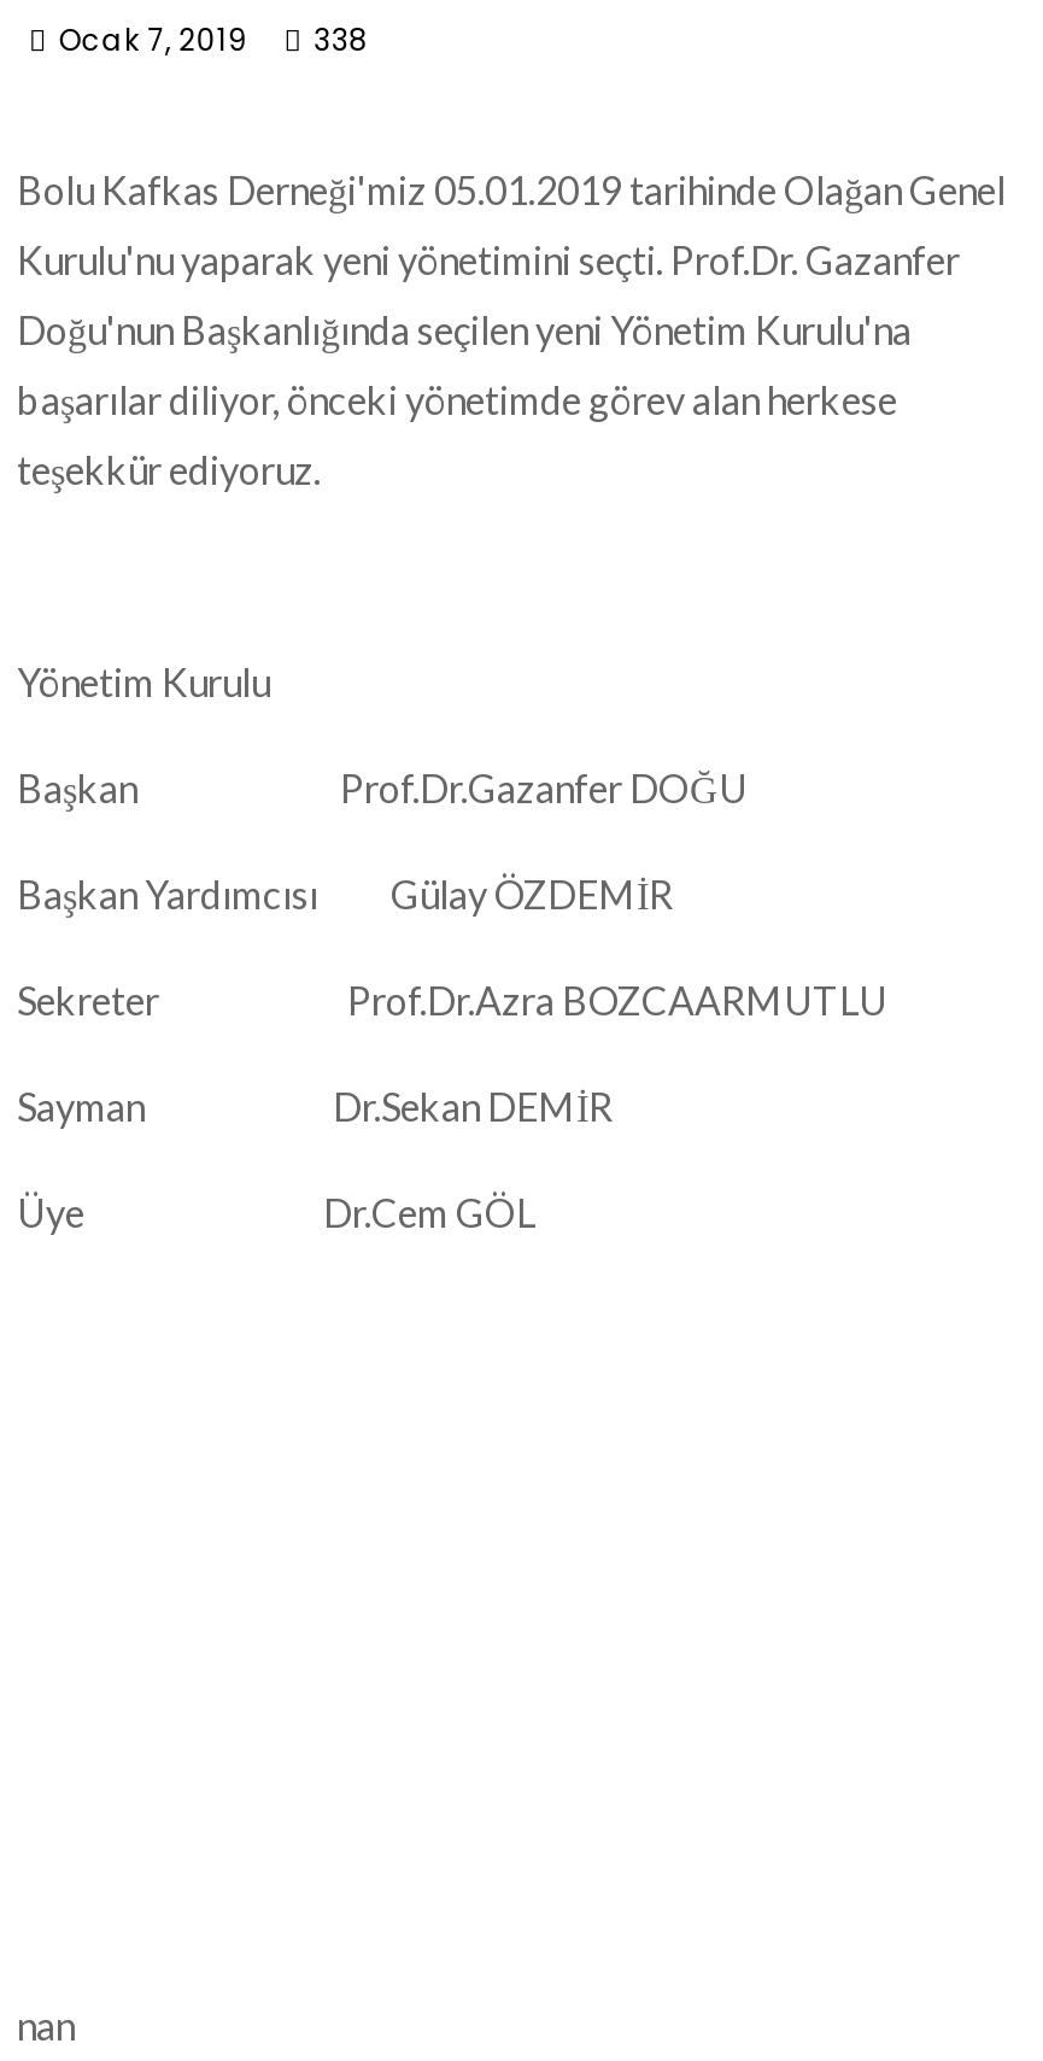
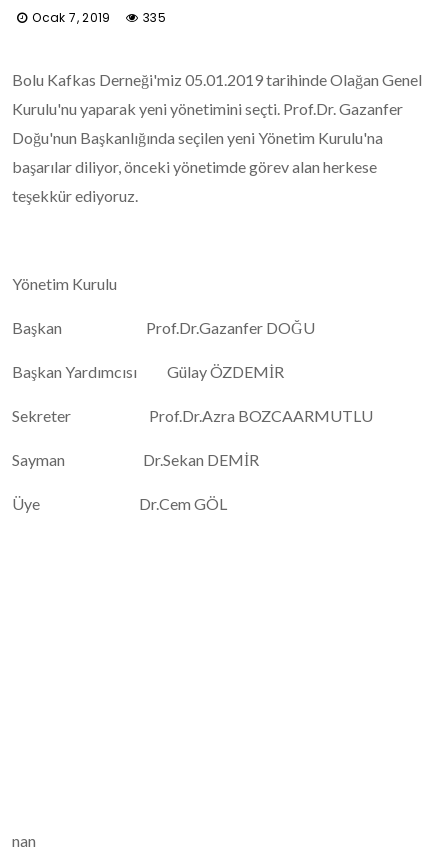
- Ocak 7, 2019 338
+ Ocak 7, 2019 335
